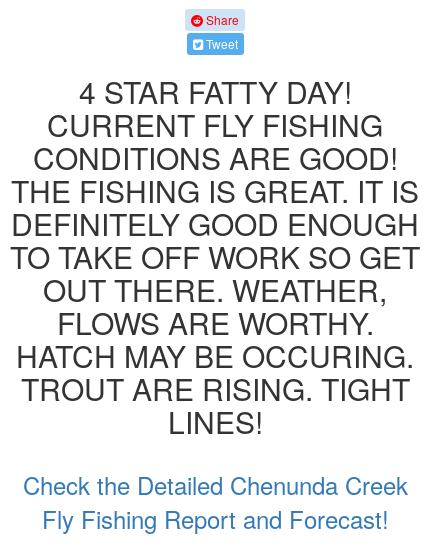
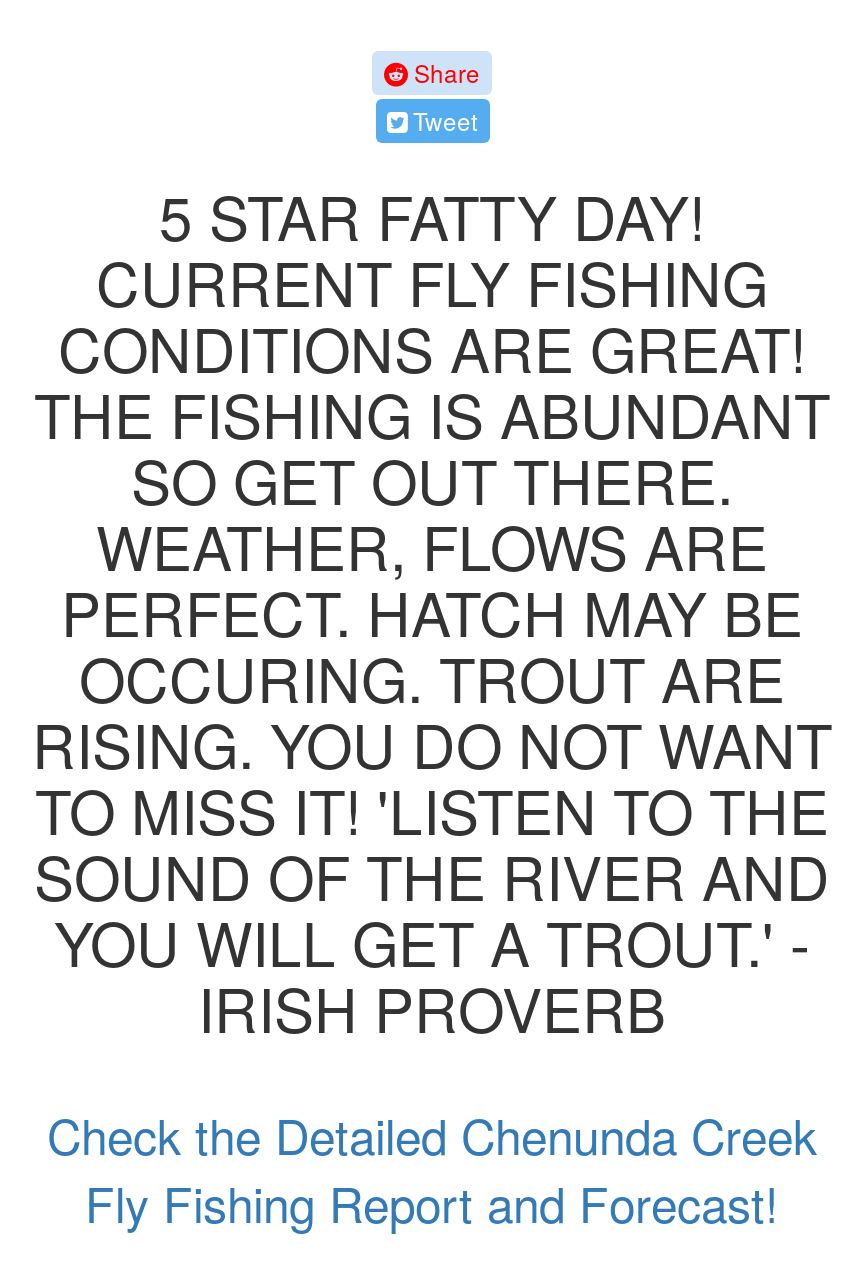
- 4 STAR FATTY DAY!
+ 5 STAR FATTY DAY!

- CONDITIONS ARE GOOD!
- THE FISHING IS GREAT. IT IS
- DEFINITELY GOOD ENOUGH
- TO TAKE OFF WORK SO GET
- OUT THERE. WEATHER,
- FLOWS ARE WORTHY.
- HATCH MAY BE OCCURING.
- TROUT ARE RISING. TIGHT
- LINES!
+ CONDITIONS ARE GREAT!
+ THE FISHING IS ABUNDANT
+ SO GET OUT THERE.
+ WEATHER, FLOWS ARE
+ PERFECT. HATCH MAY BE
+ OCCURING. TROUT ARE
+ RISING. YOU DO NOT WANT
+ TO MISS IT! 'LISTEN TO THE
+ SOUND OF THE RIVER AND
+ YOU WILL GET A TROUT.' -
+ IRISH PROVERB
